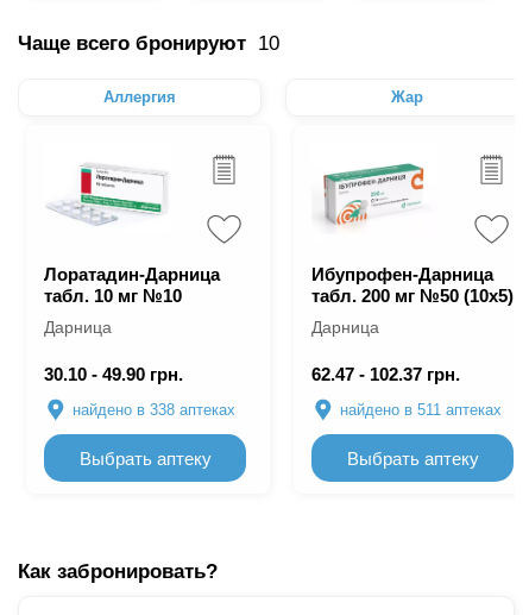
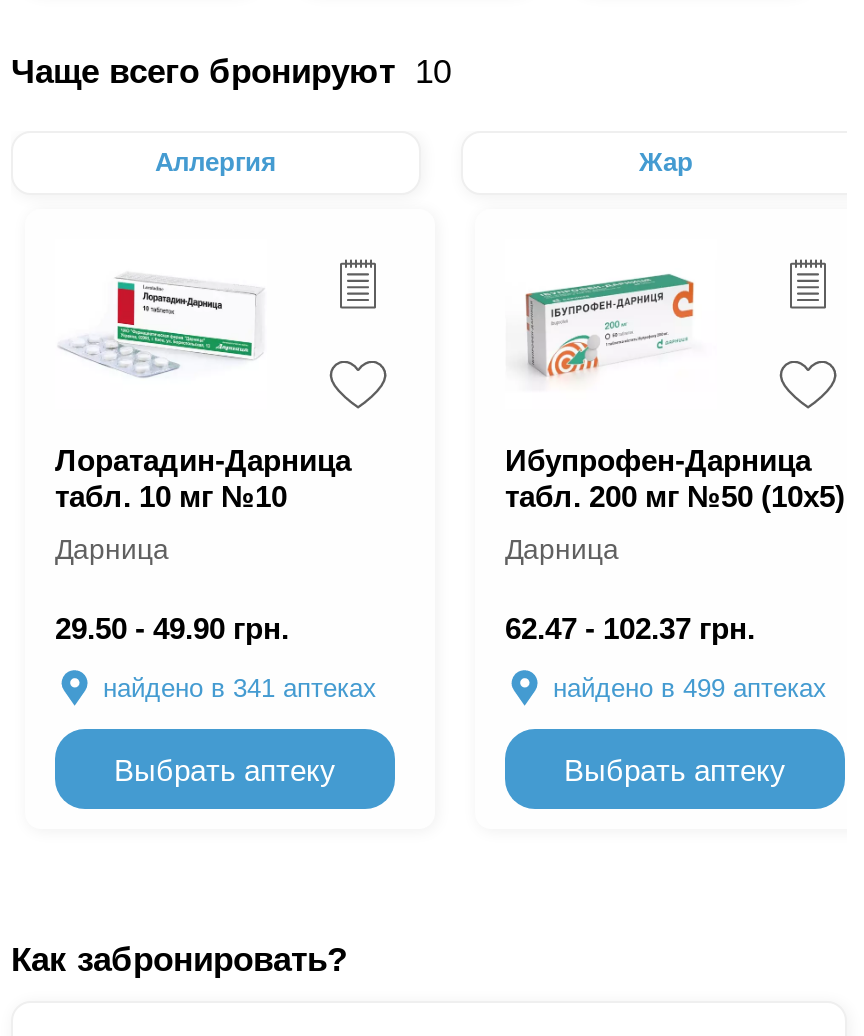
- 30.10 - 49.90 грн.
+ 29.50 - 49.90 грн.

- найдено в 338 аптеках
+ найдено в 341 аптеках

- найдено в 511 аптеках
+ найдено в 499 аптеках
